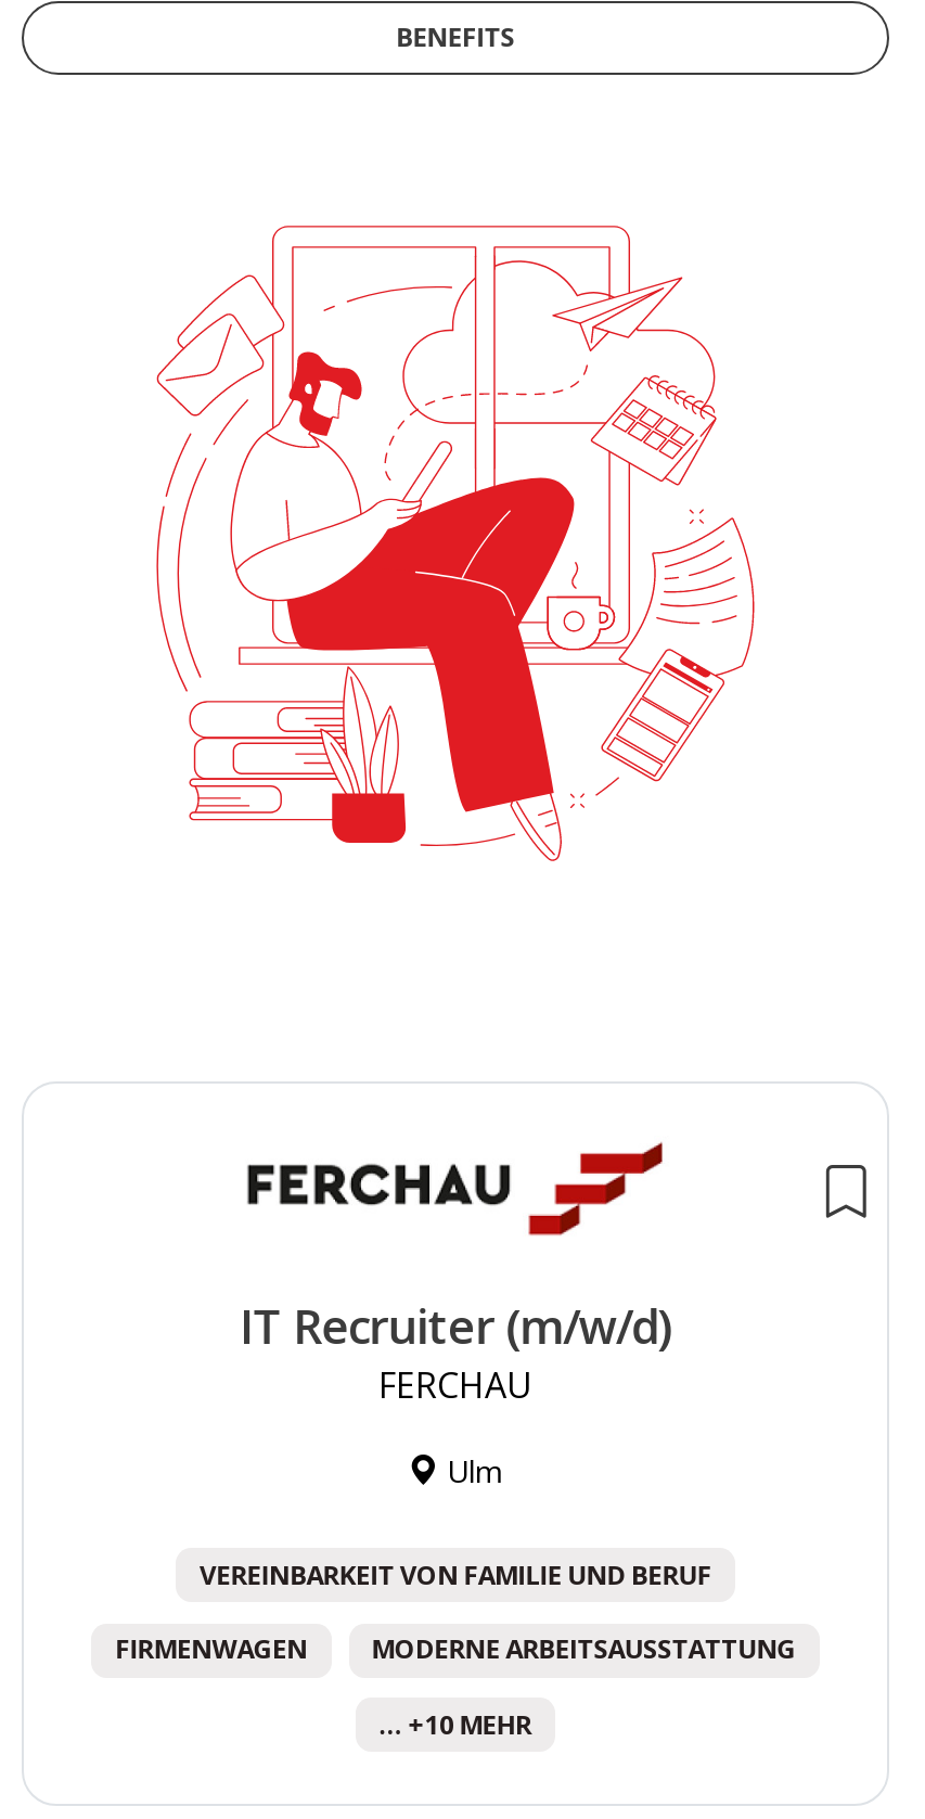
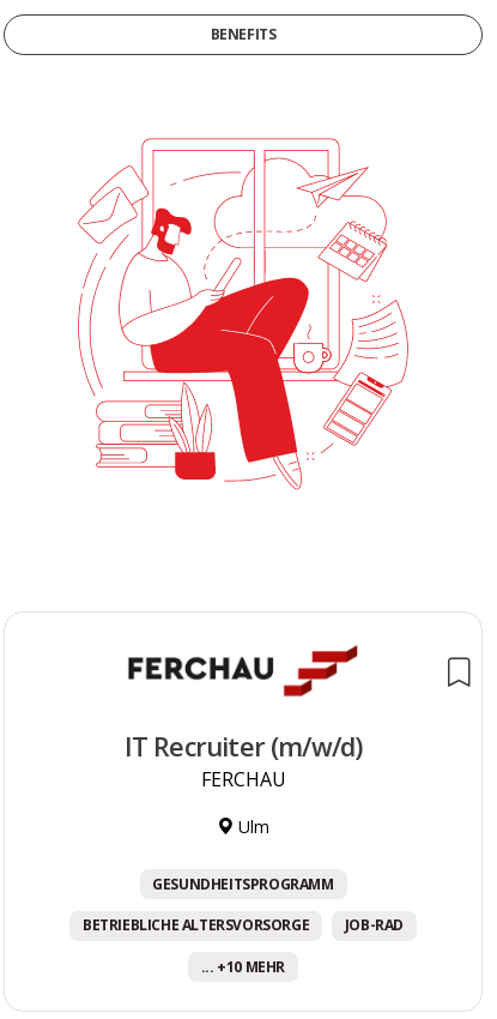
- VEREINBARKEIT VON FAMILIE UND BERUF
+ GESUNDHEITSPROGRAMM

- FIRMENWAGEN
- MODERNE ARBEITSAUSSTATTUNG
+ BETRIEBLICHE ALTERSVORSORGE
+ JOB-RAD
